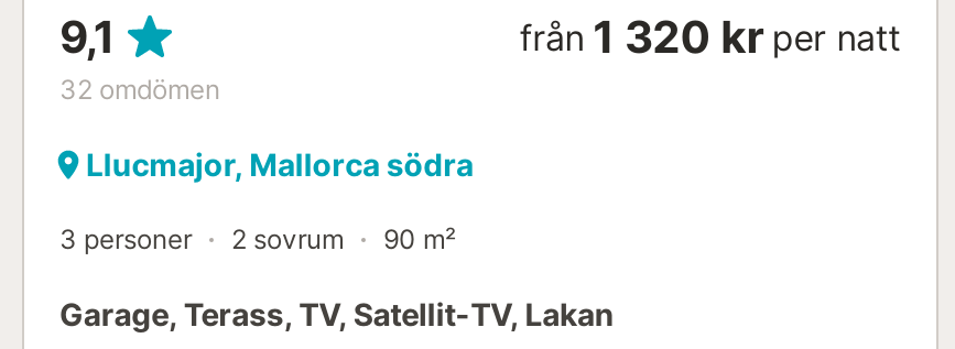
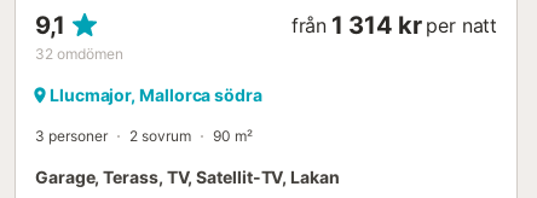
- från 1 320 kr per natt
+ från 1 314 kr per natt
